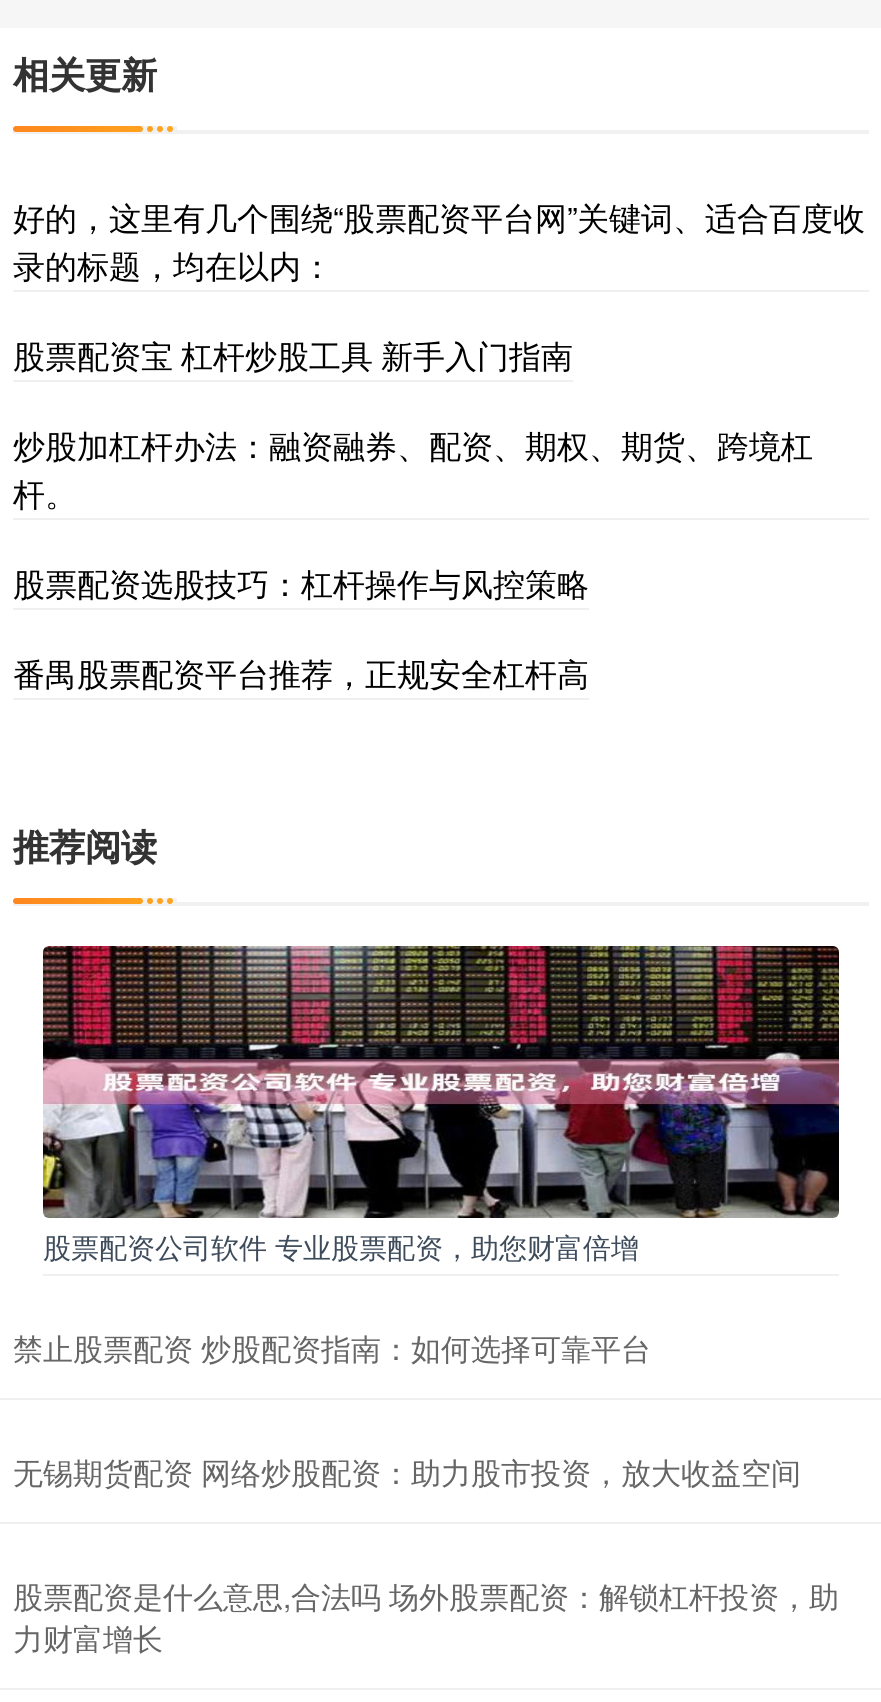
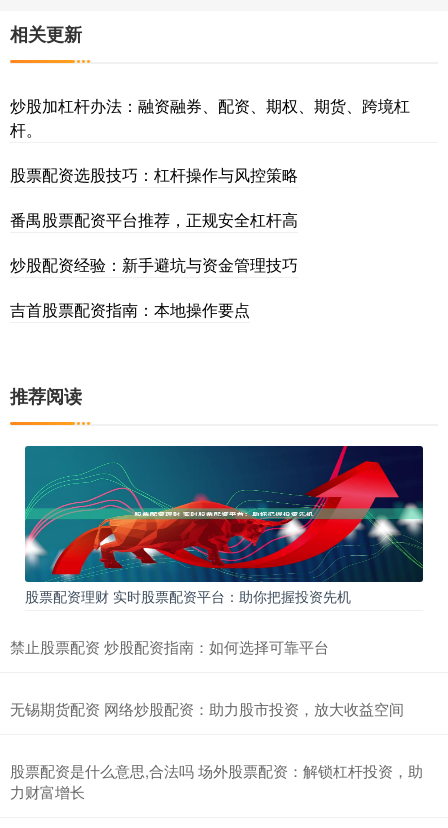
- 好的，这里有几个围绕“股票配资平台网”关键词、适合百度收
- 录的标题，均在以内：
- 股票配资宝 杠杆炒股工具 新手入门指南

moved up: 炒股加杠杆办法：融资融券、配资、期权、期货、跨境杠 | 杆。 | 股票配资选股技巧：杠杆操作与风控策略 | 番禺股票配资平台推荐，正规安全杠杆高

+ 炒股配资经验：新手避坑与资金管理技巧
+ 吉首股票配资指南：本地操作要点

- [image]
- 股票配资公司软件 专业股票配资，助您财富倍增
+ [image]
+ 股票配资理财 实时股票配资平台：助你把握投资先机
